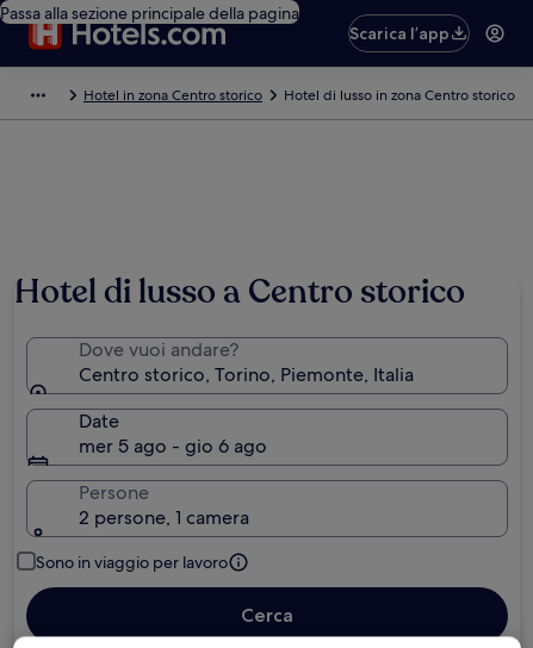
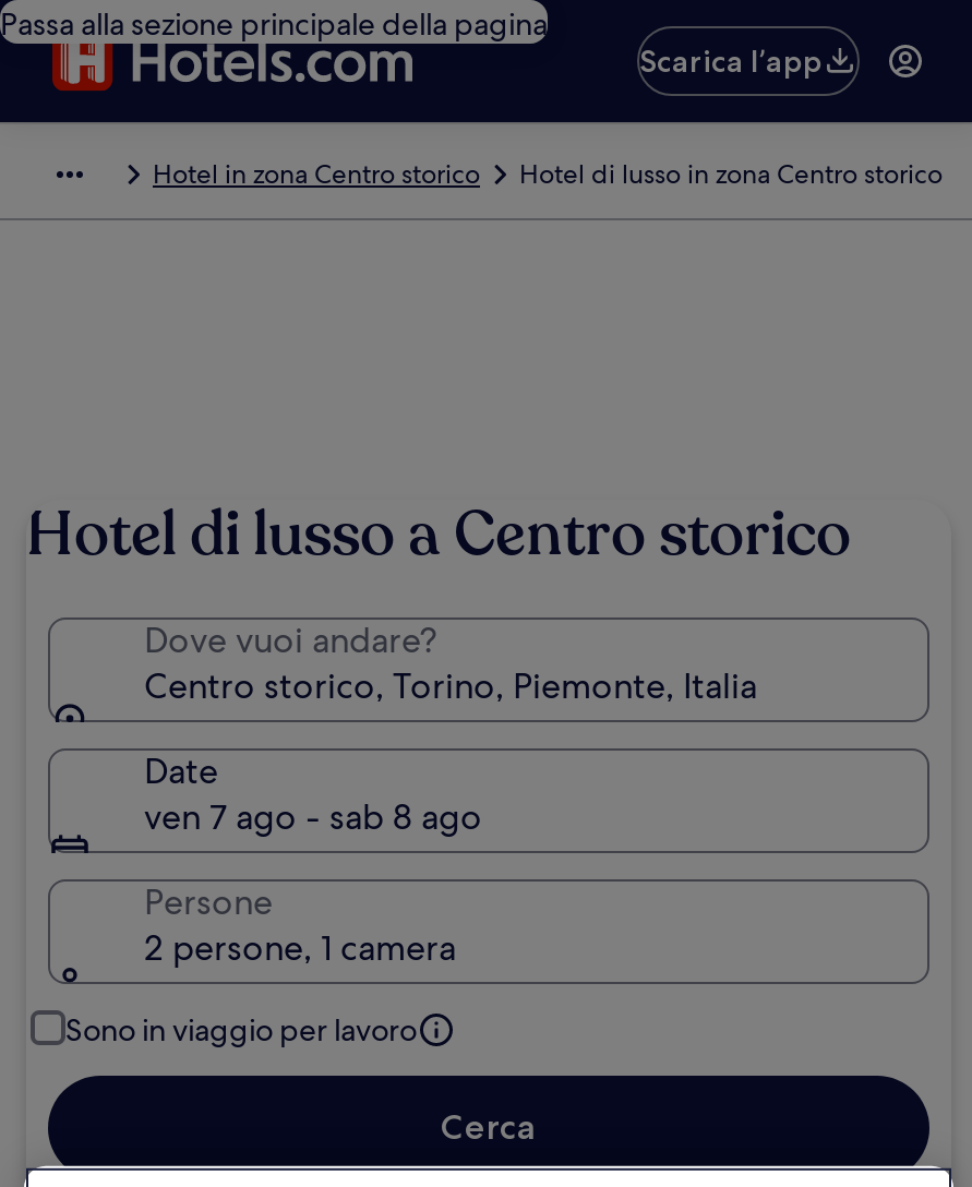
- mer 5 ago - gio 6 ago
+ ven 7 ago - sab 8 ago
